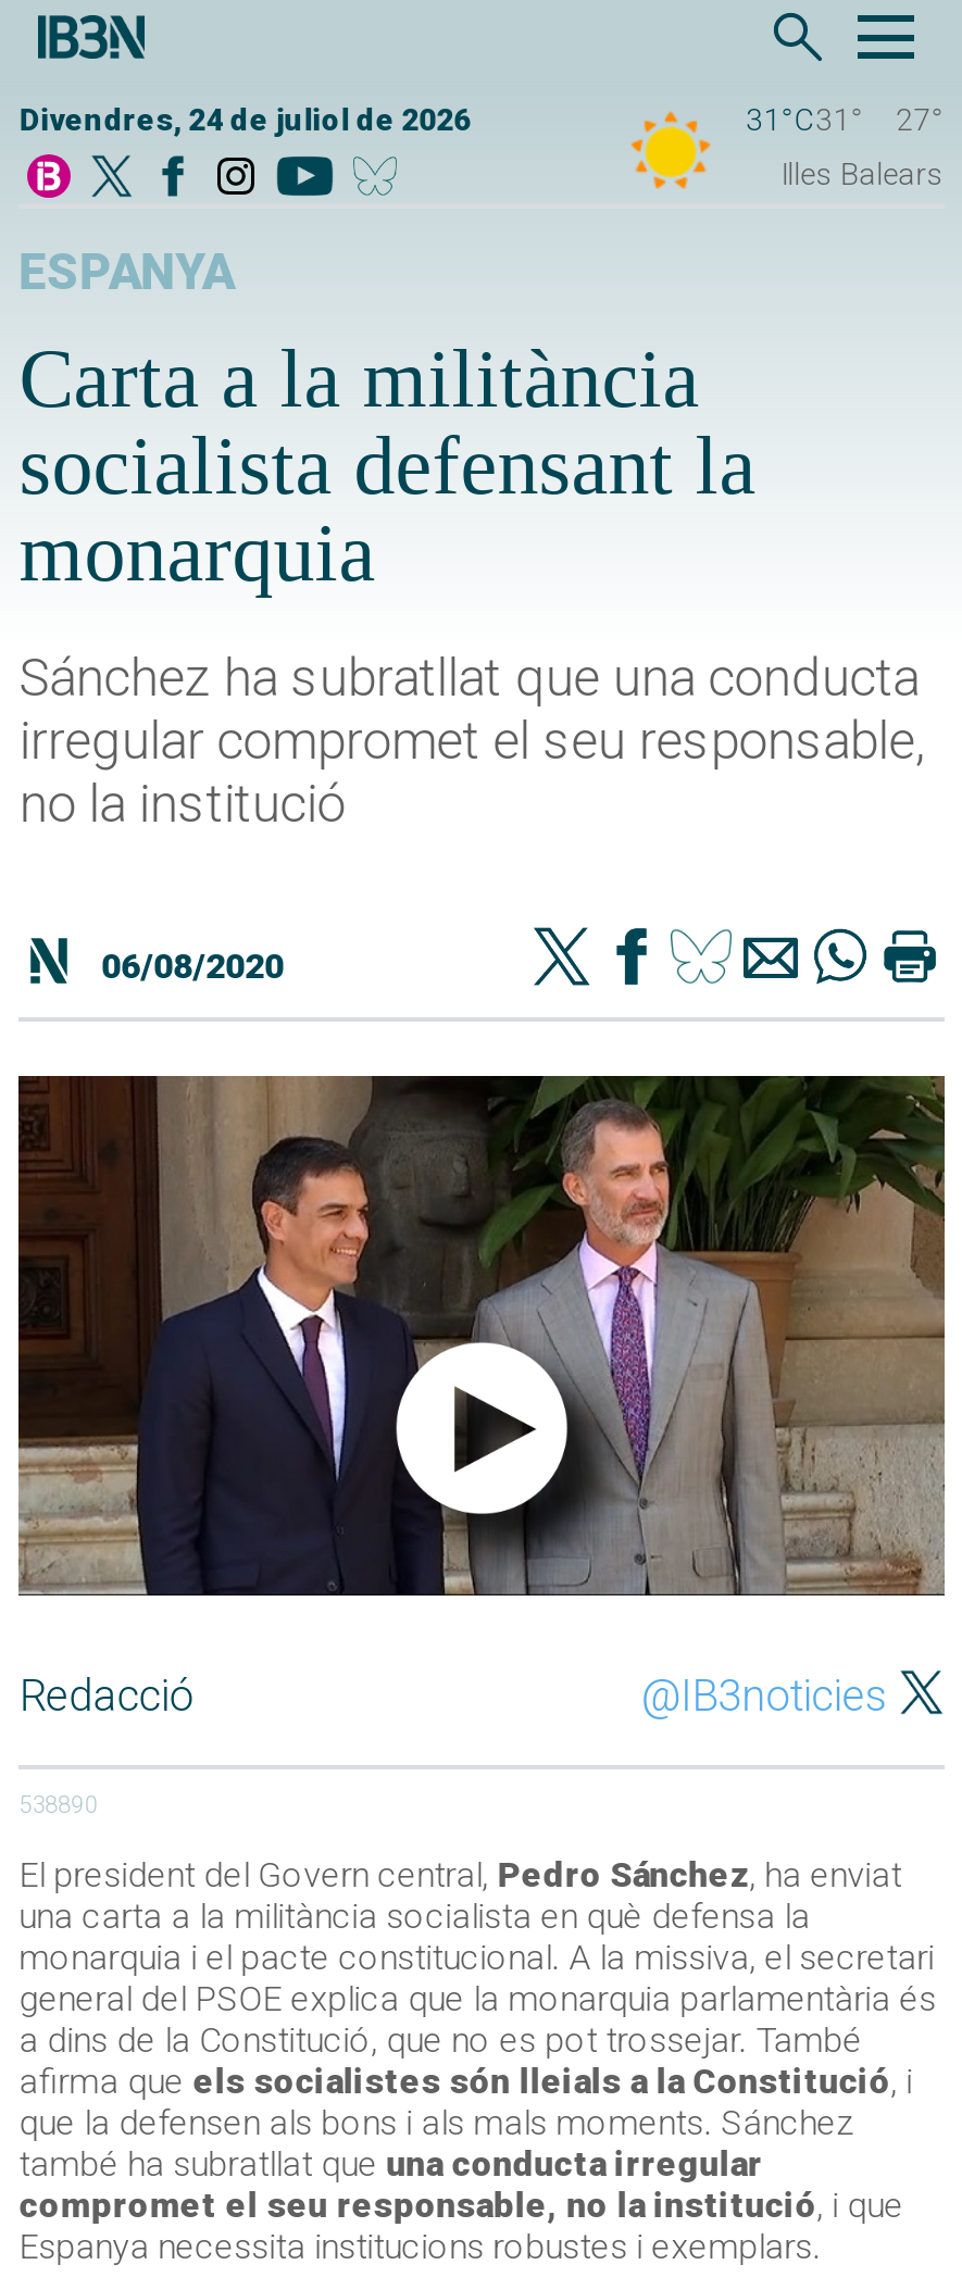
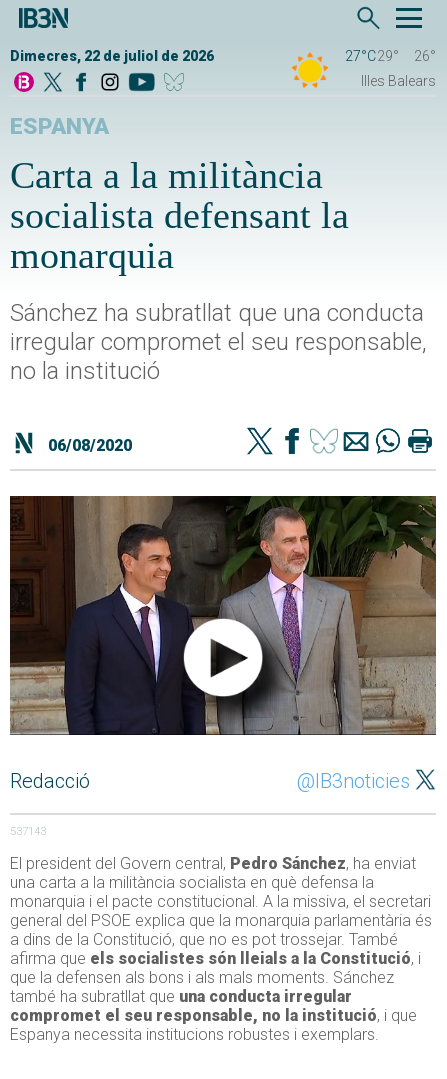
- Divendres, 24 de juliol de 2026
- 31°C31°
- 27°
+ Dimecres, 22 de juliol de 2026
+ 27°C29°
+ 26°

- 538890
+ 537143
